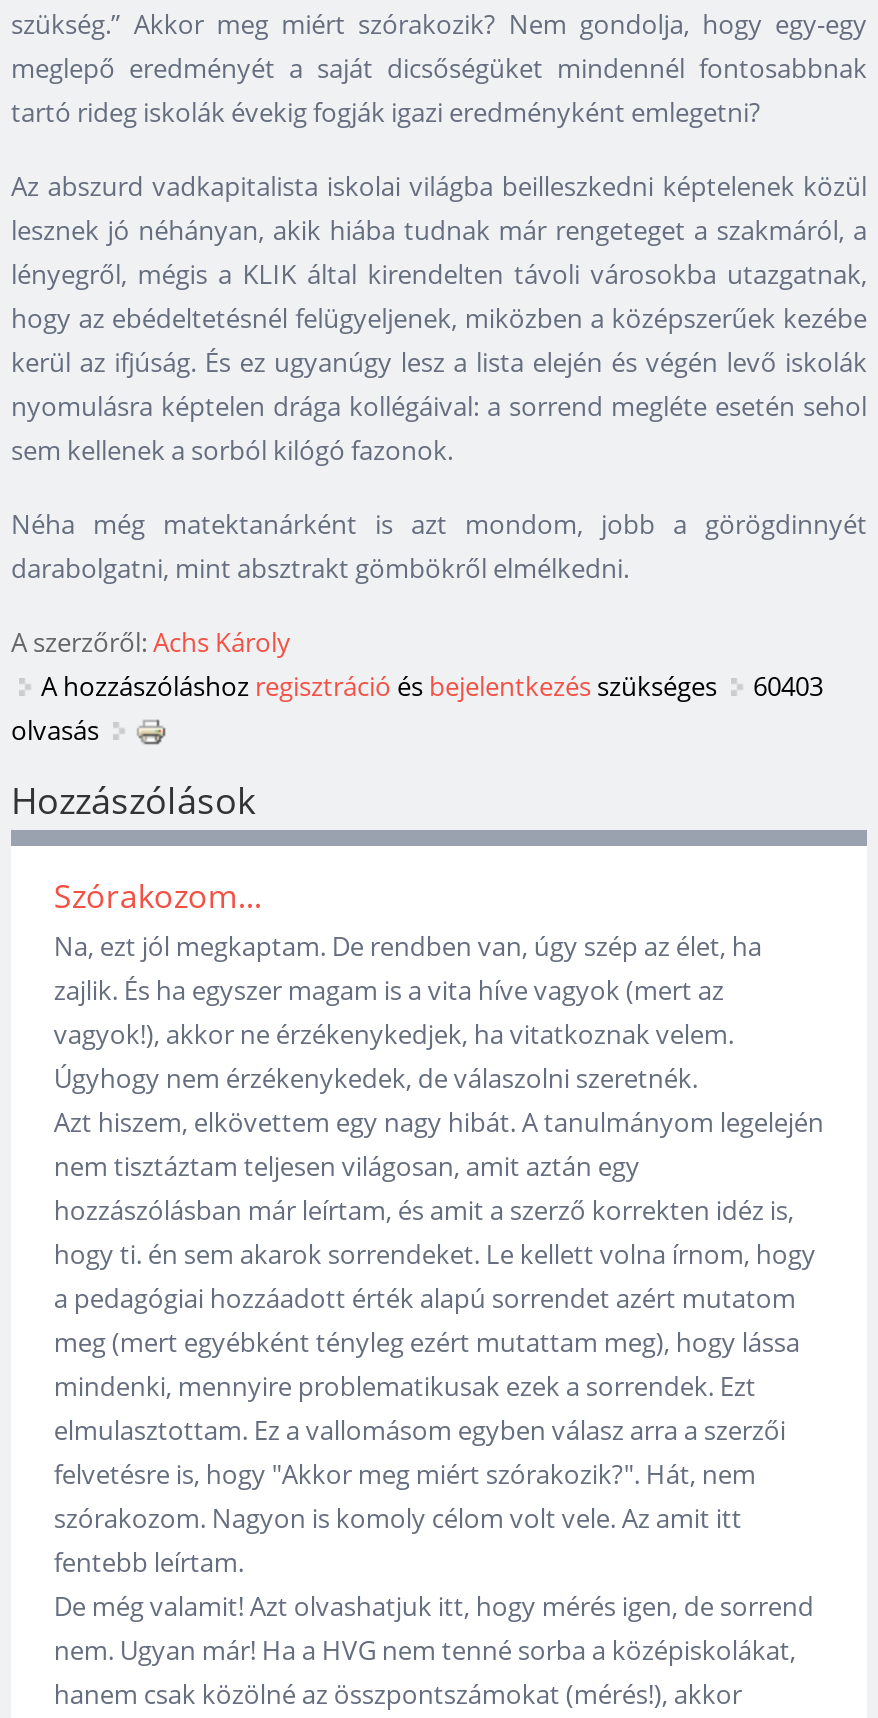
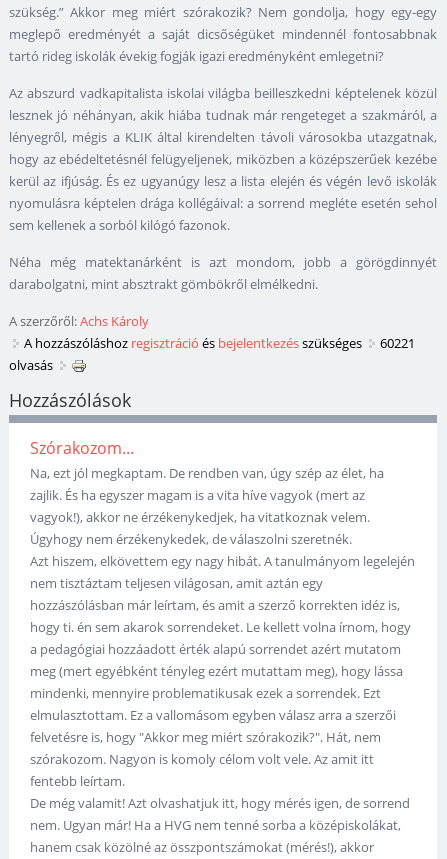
- A hozzászóláshoz regisztráció és bejelentkezés szükséges 60403
+ A hozzászóláshoz regisztráció és bejelentkezés szükséges 60221
